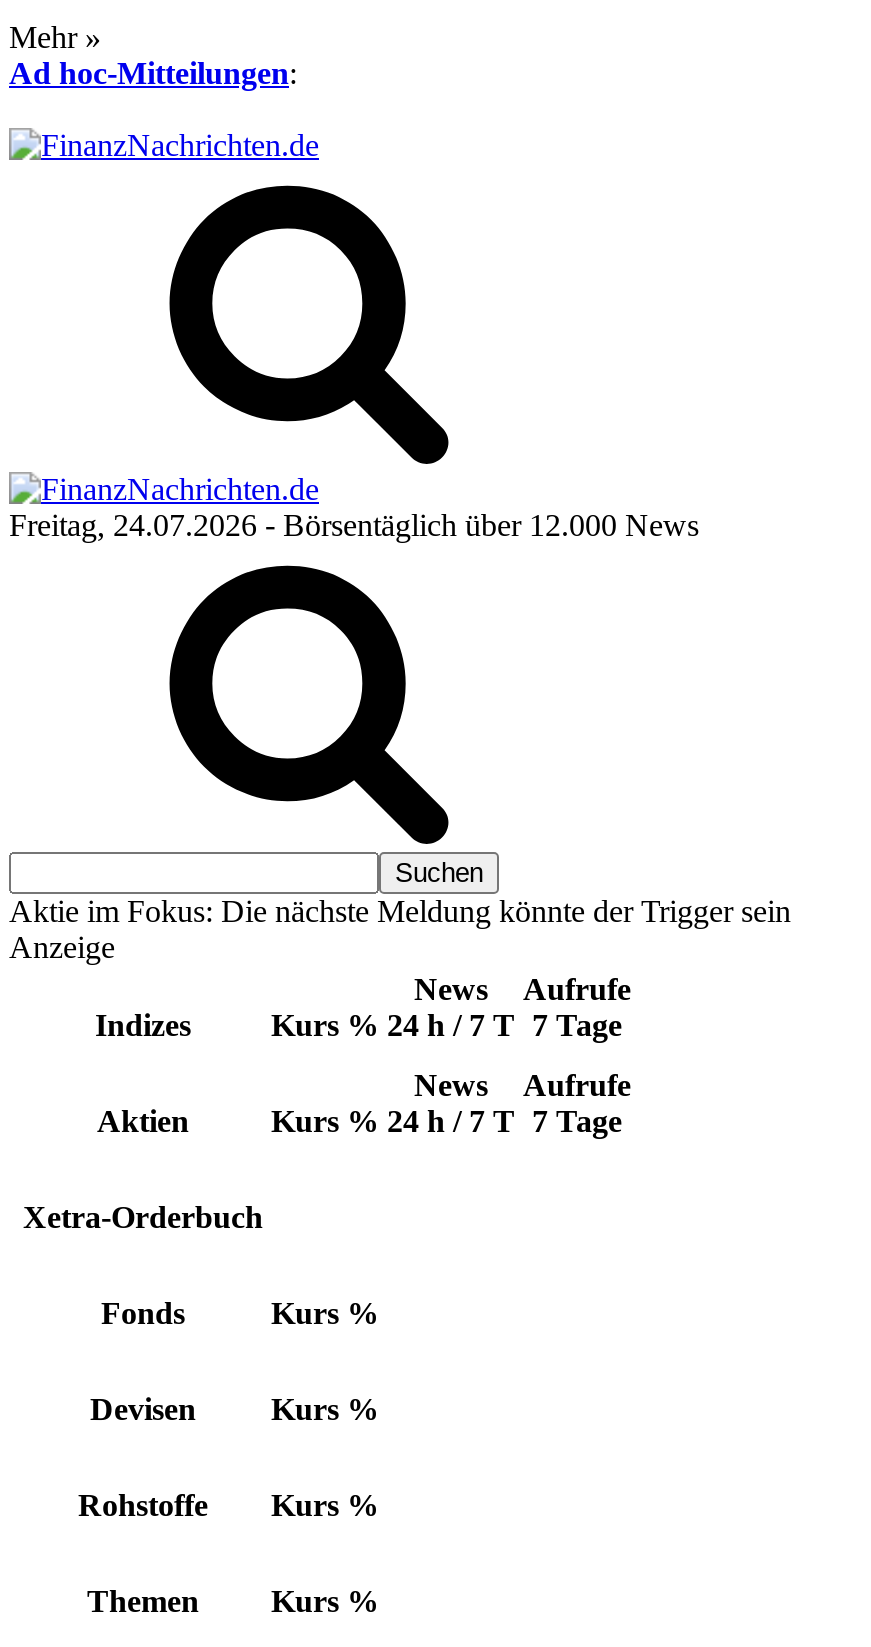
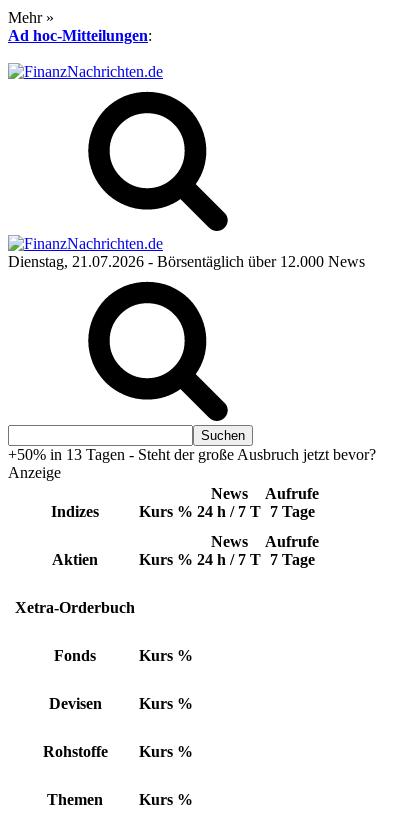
- Freitag, 24.07.2026 - Börsentäglich über 12.000 News
+ Dienstag, 21.07.2026 - Börsentäglich über 12.000 News

- Aktie im Fokus: Die nächste Meldung könnte der Trigger sein
+ +50% in 13 Tagen - Steht der große Ausbruch jetzt bevor?
